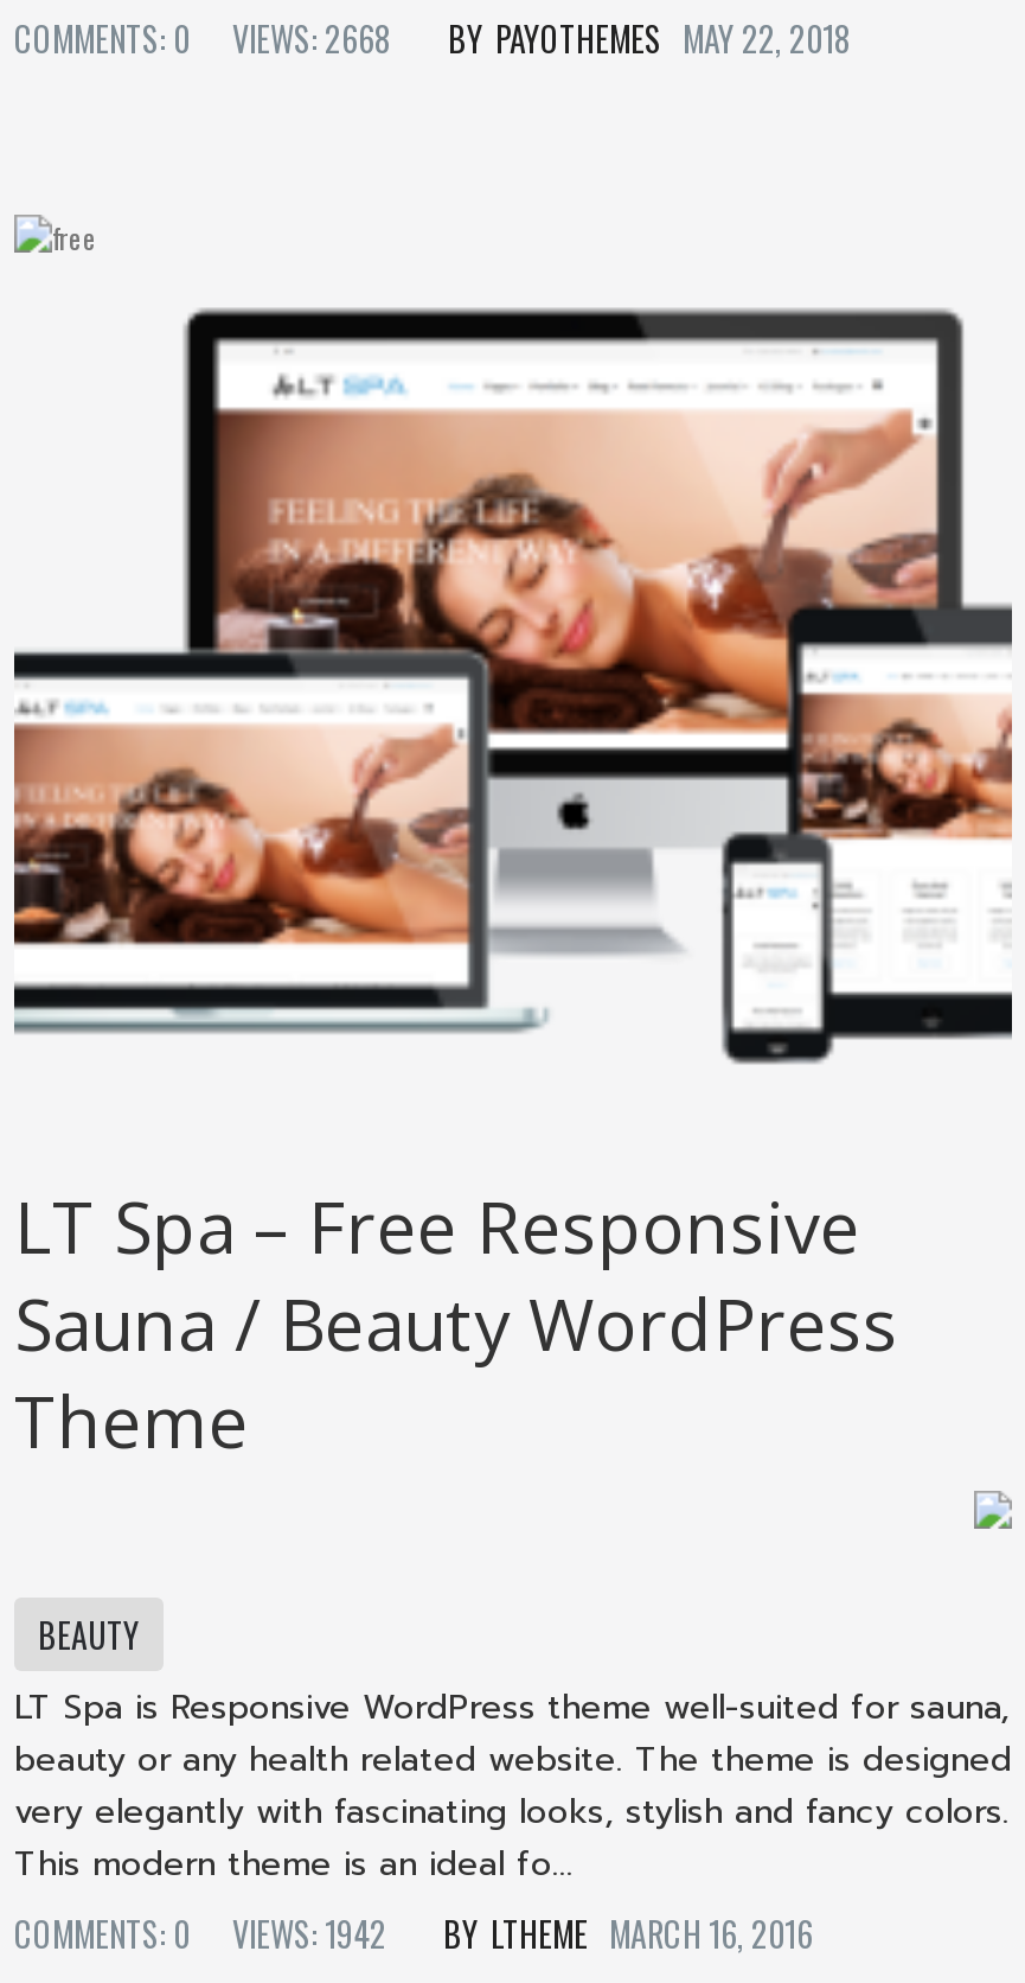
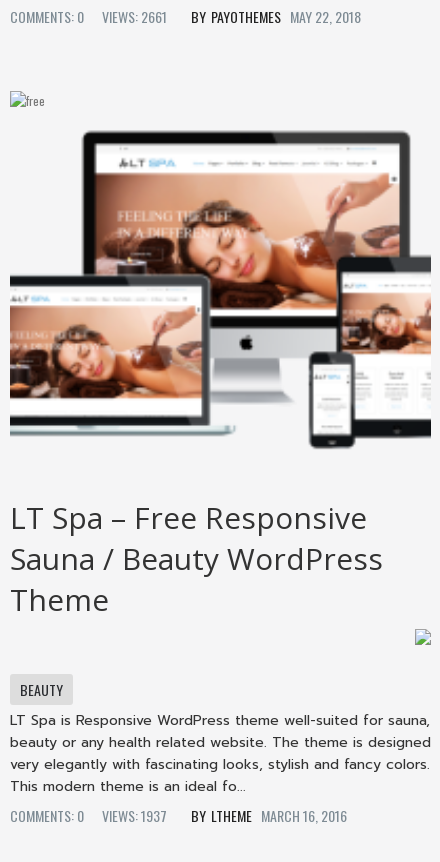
- COMMENTS: 0 VIEWS: 2668 PAYOTHEMES MAY 22, 2018
+ COMMENTS: 0 VIEWS: 2661 PAYOTHEMES MAY 22, 2018

- COMMENTS: 0 VIEWS: 1942 LTHEME MARCH 16, 2016
+ COMMENTS: 0 VIEWS: 1937 LTHEME MARCH 16, 2016
